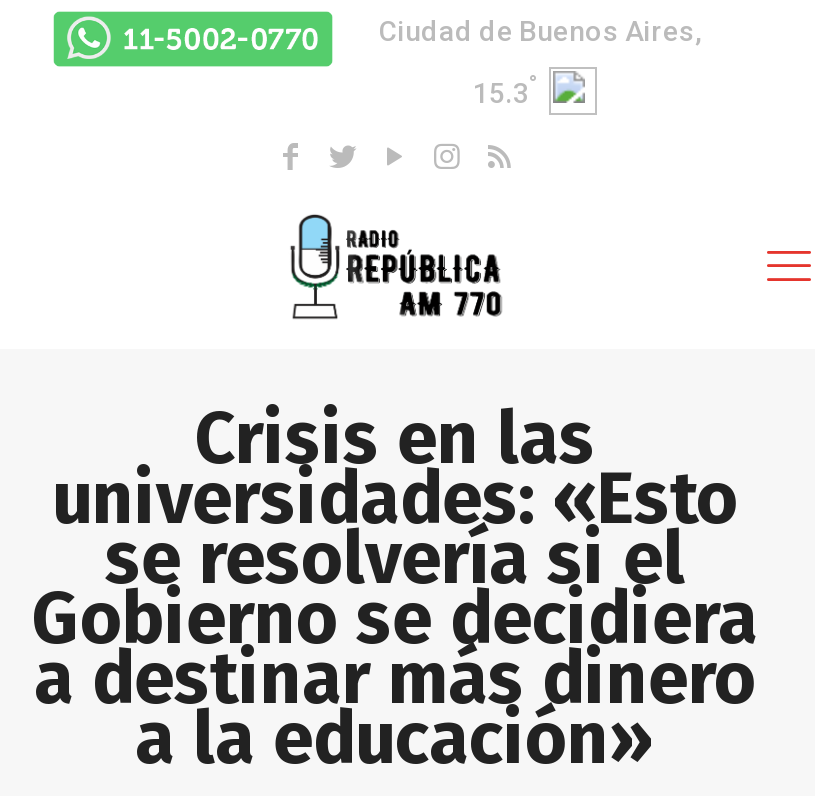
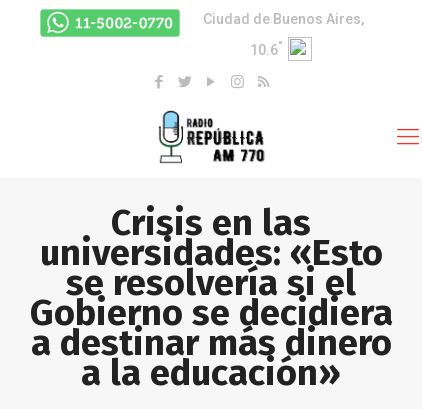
- 15.3°
+ 10.6°
